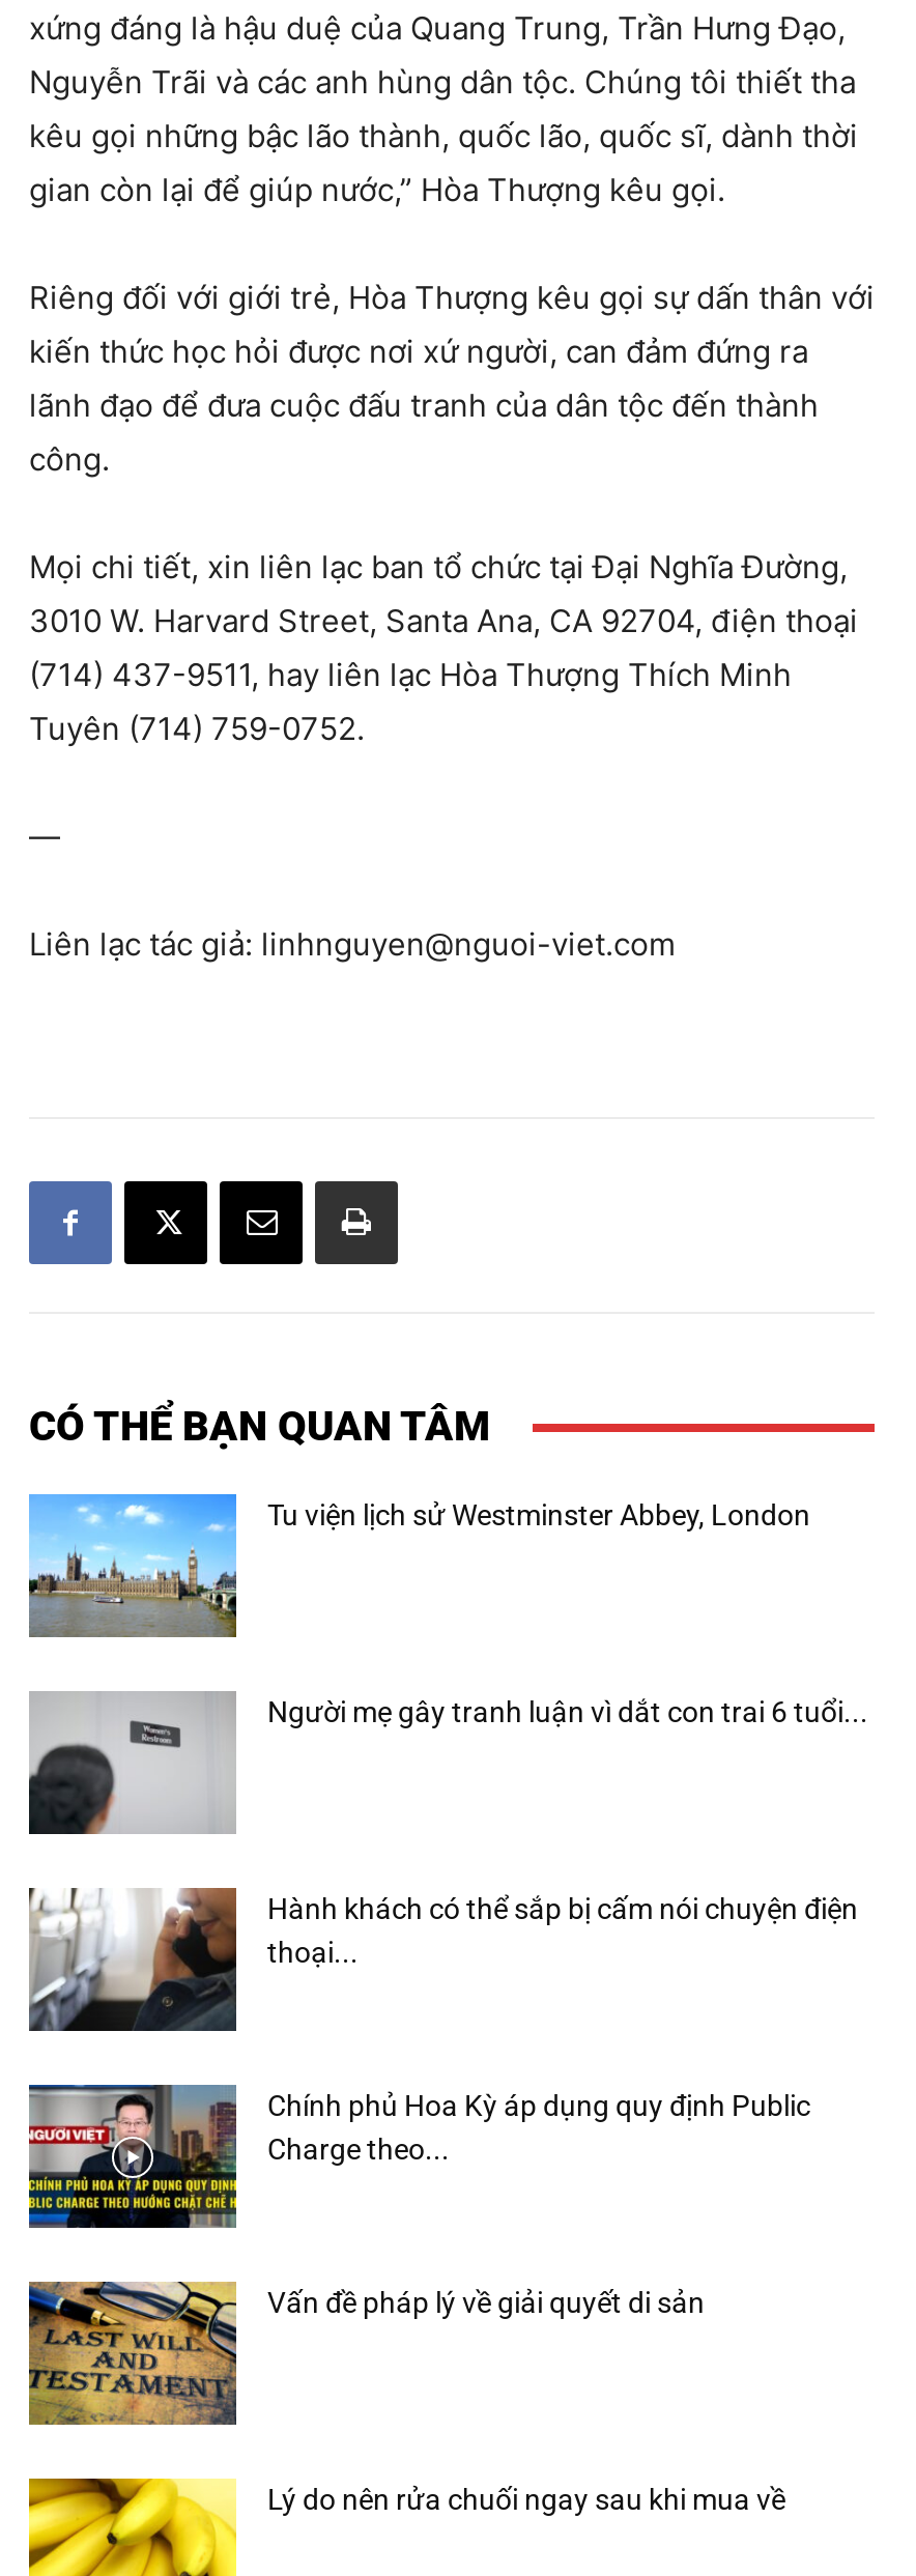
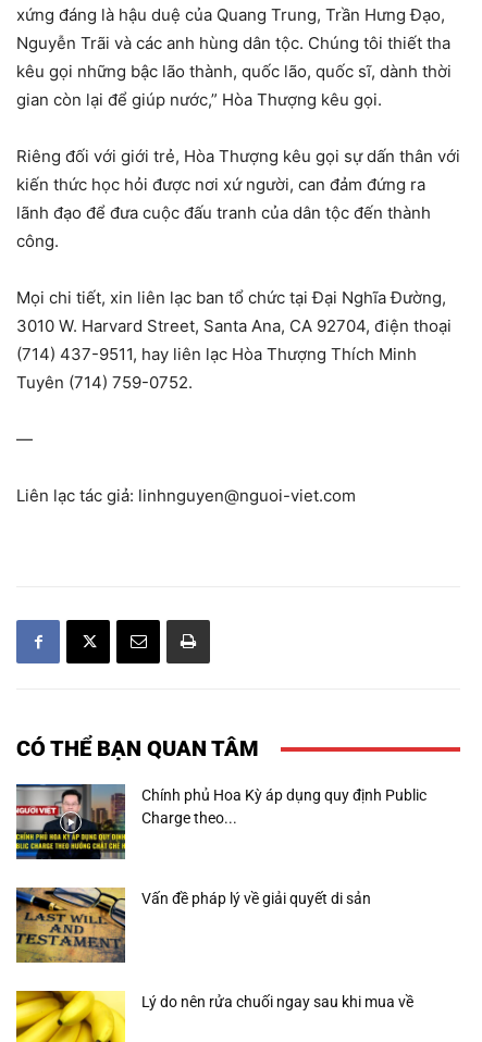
- [image]
- Tu viện lịch sử Westminster Abbey, London

- [image]
- Người mẹ gây tranh luận vì dắt con trai 6 tuổi...

- [image]
- Hành khách có thể sắp bị cấm nói chuyện điện
- thoại...
